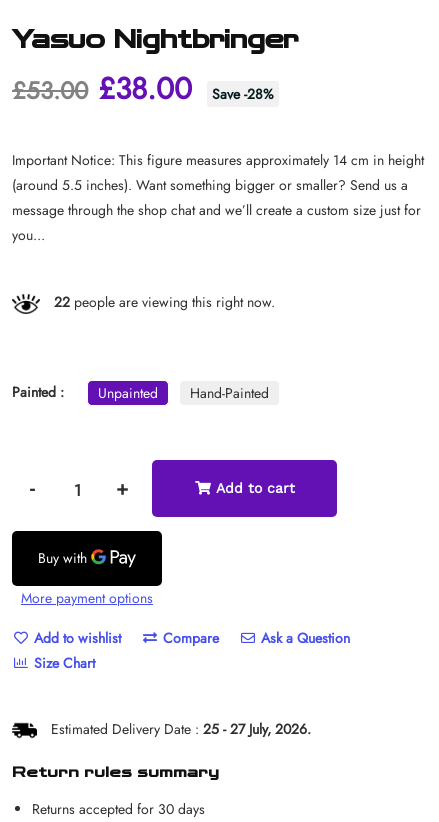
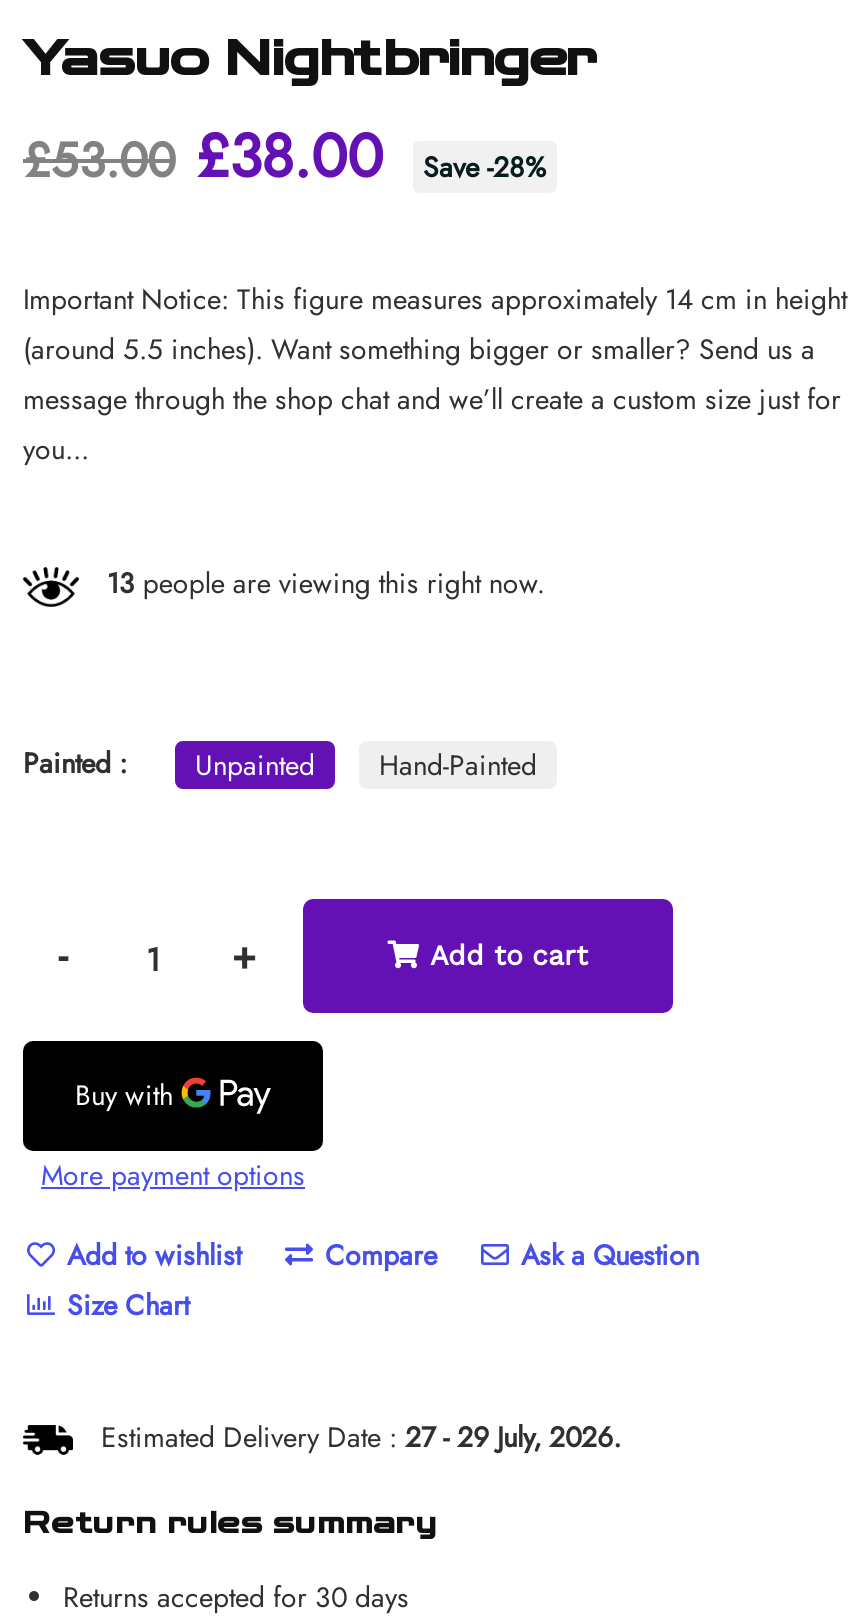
- 22 people are viewing this right now.
+ 13 people are viewing this right now.

- Estimated Delivery Date : 25 - 27 July, 2026.
+ Estimated Delivery Date : 27 - 29 July, 2026.
